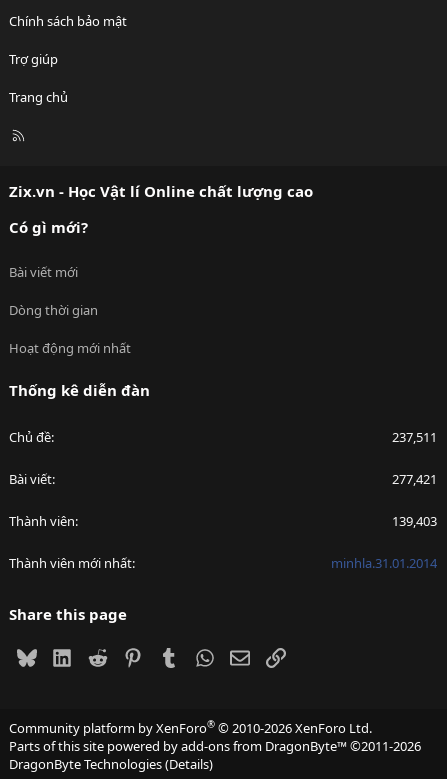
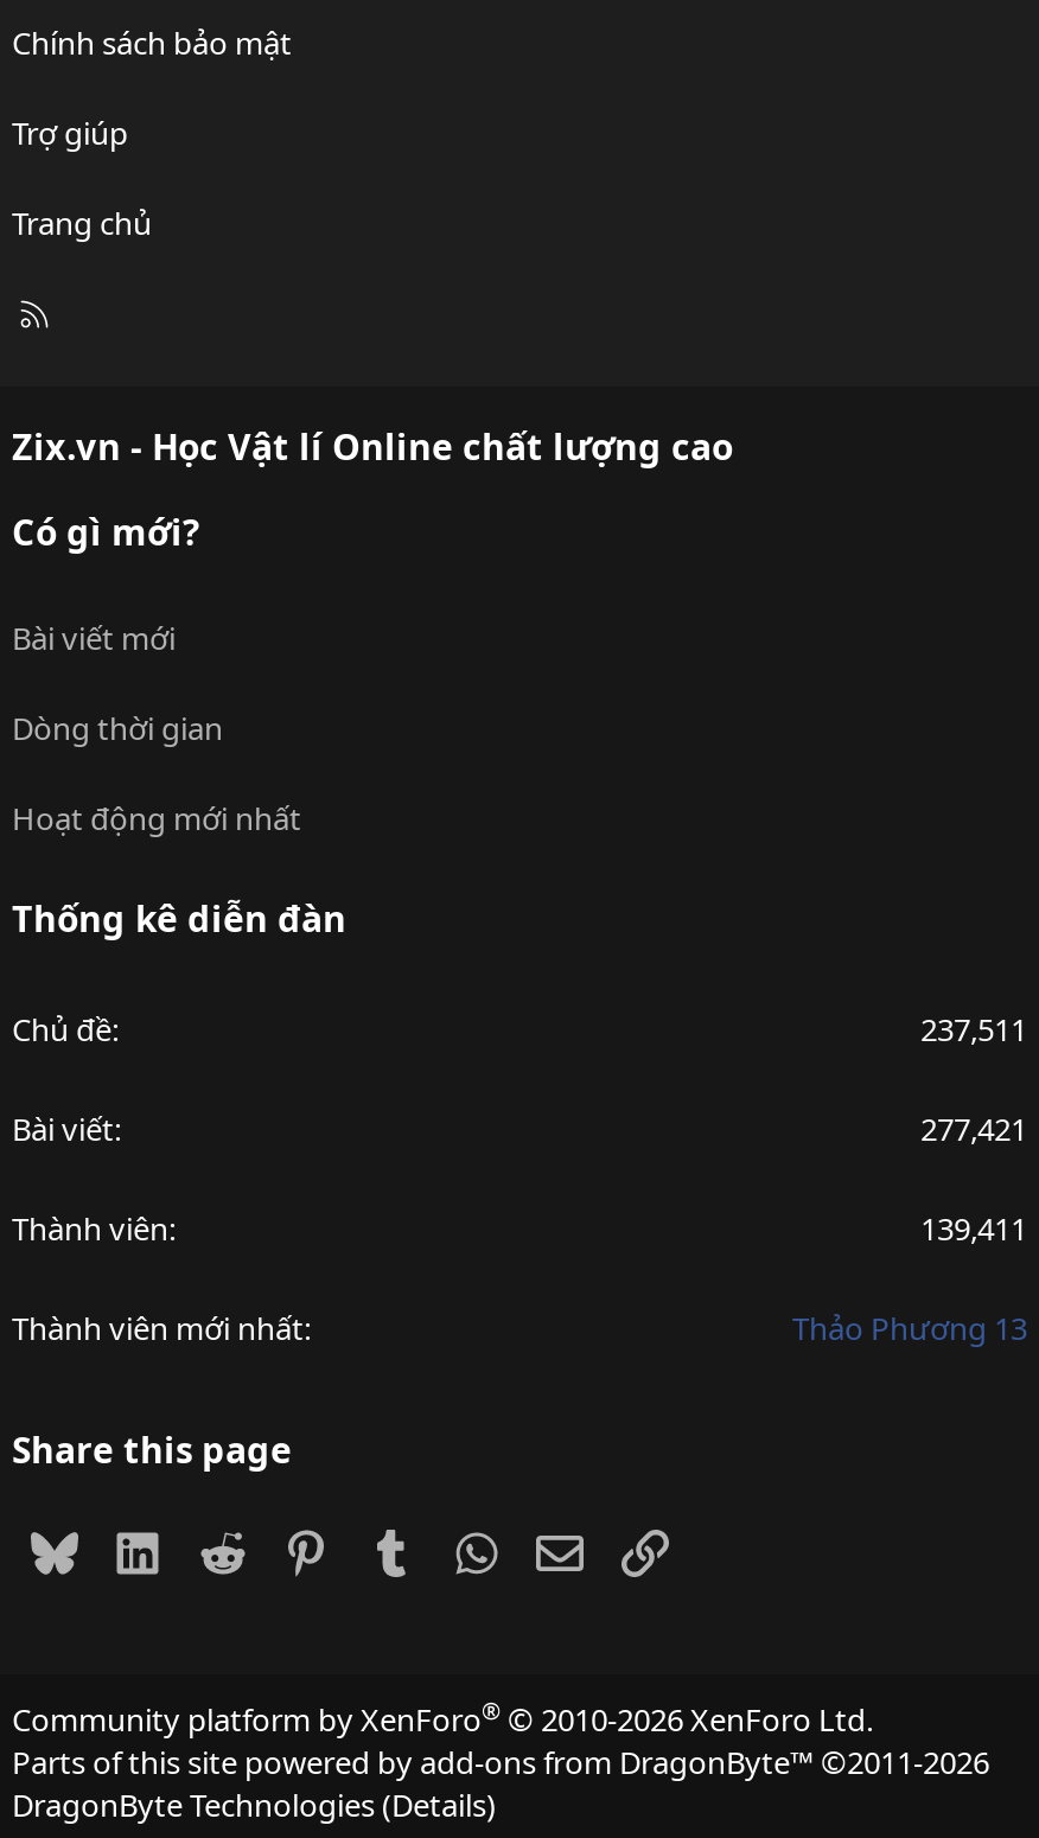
- 139,403
+ 139,411

- minhla.31.01.2014
+ Thảo Phương 13
